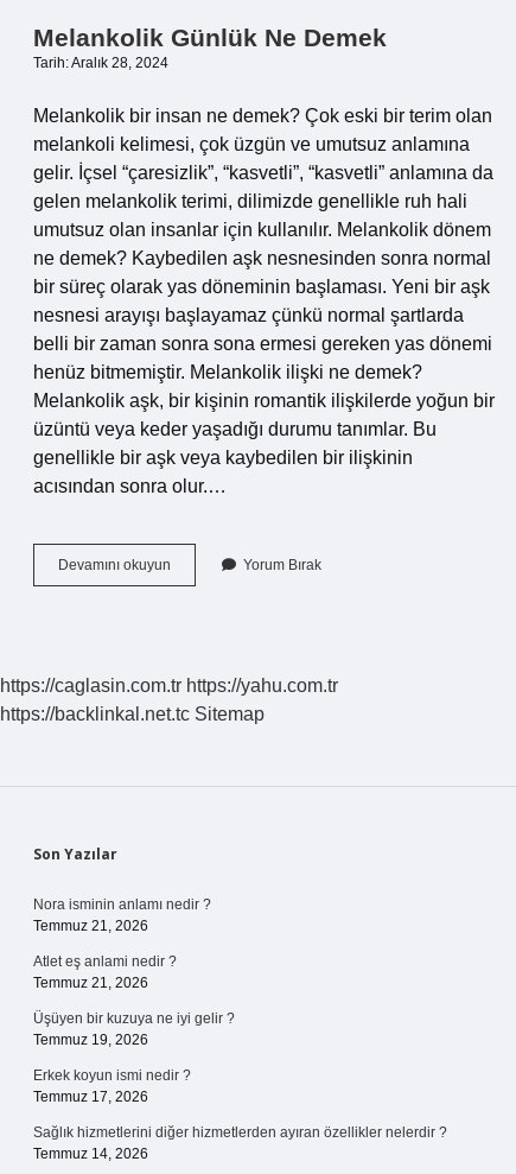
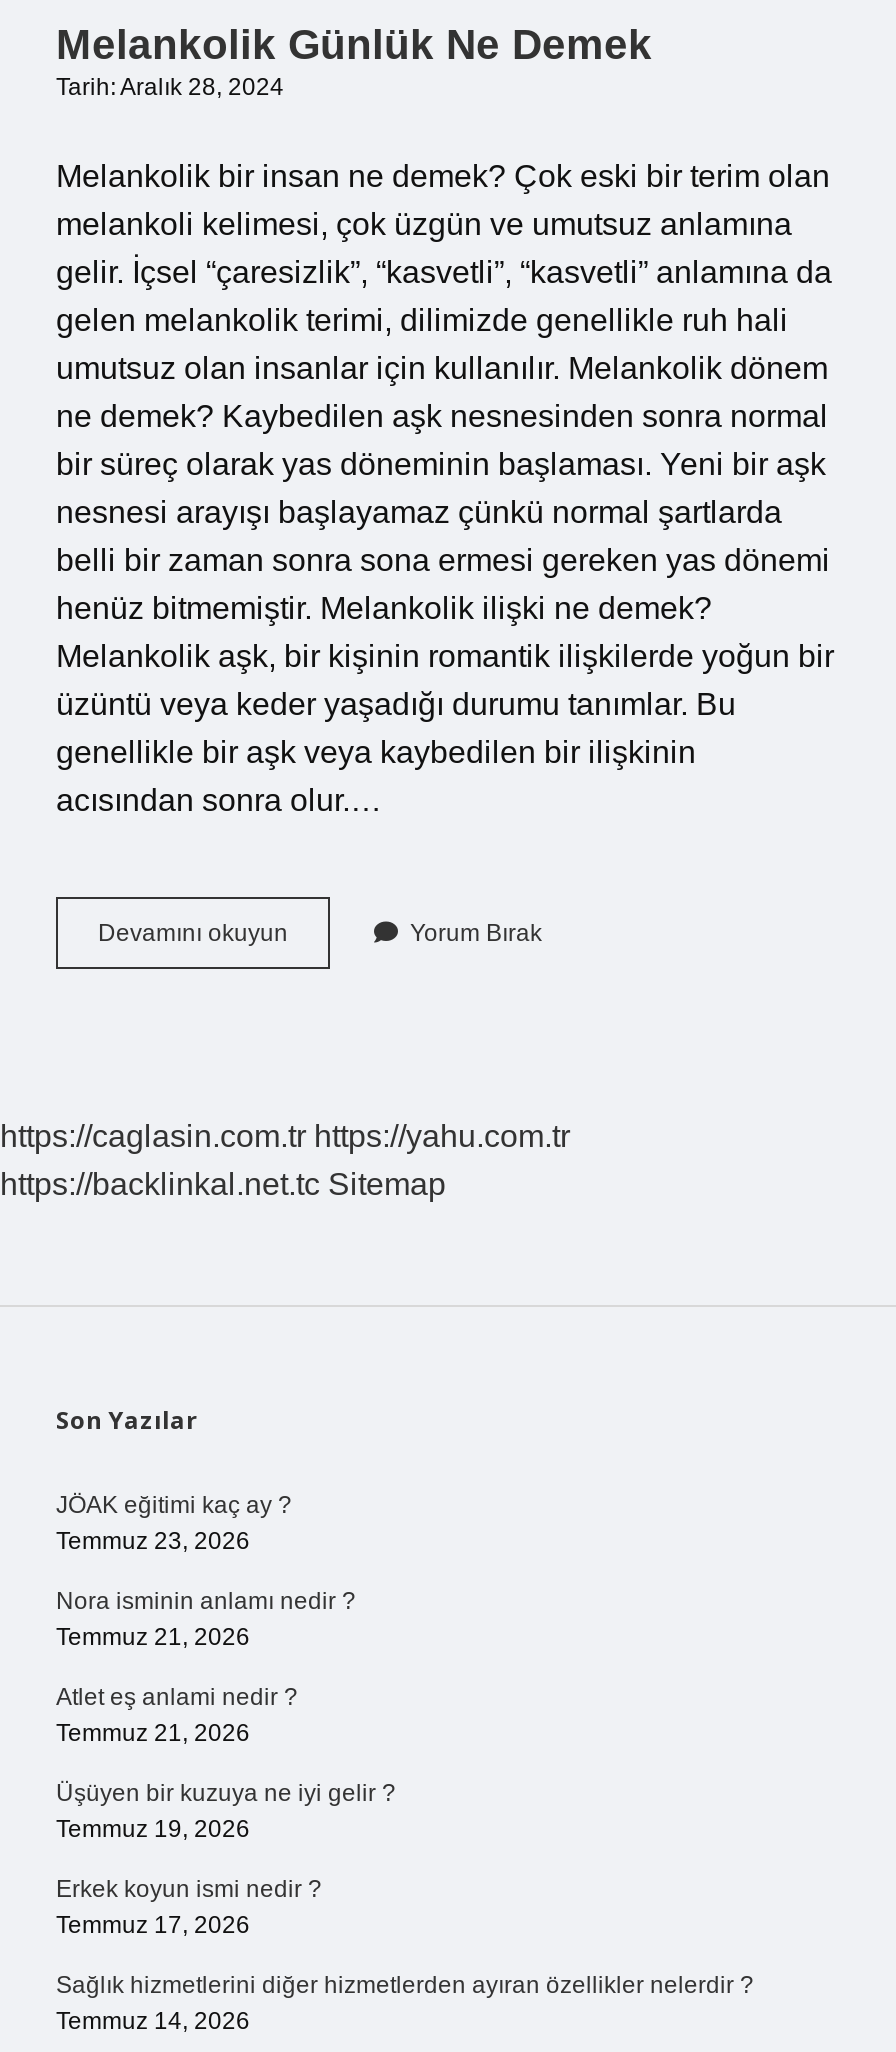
+ JÖAK eğitimi kaç ay ?
+ Temmuz 23, 2026
